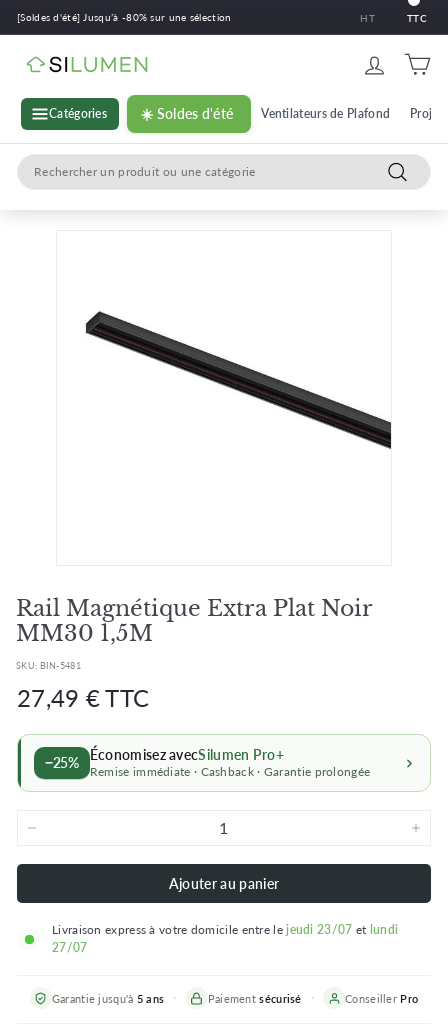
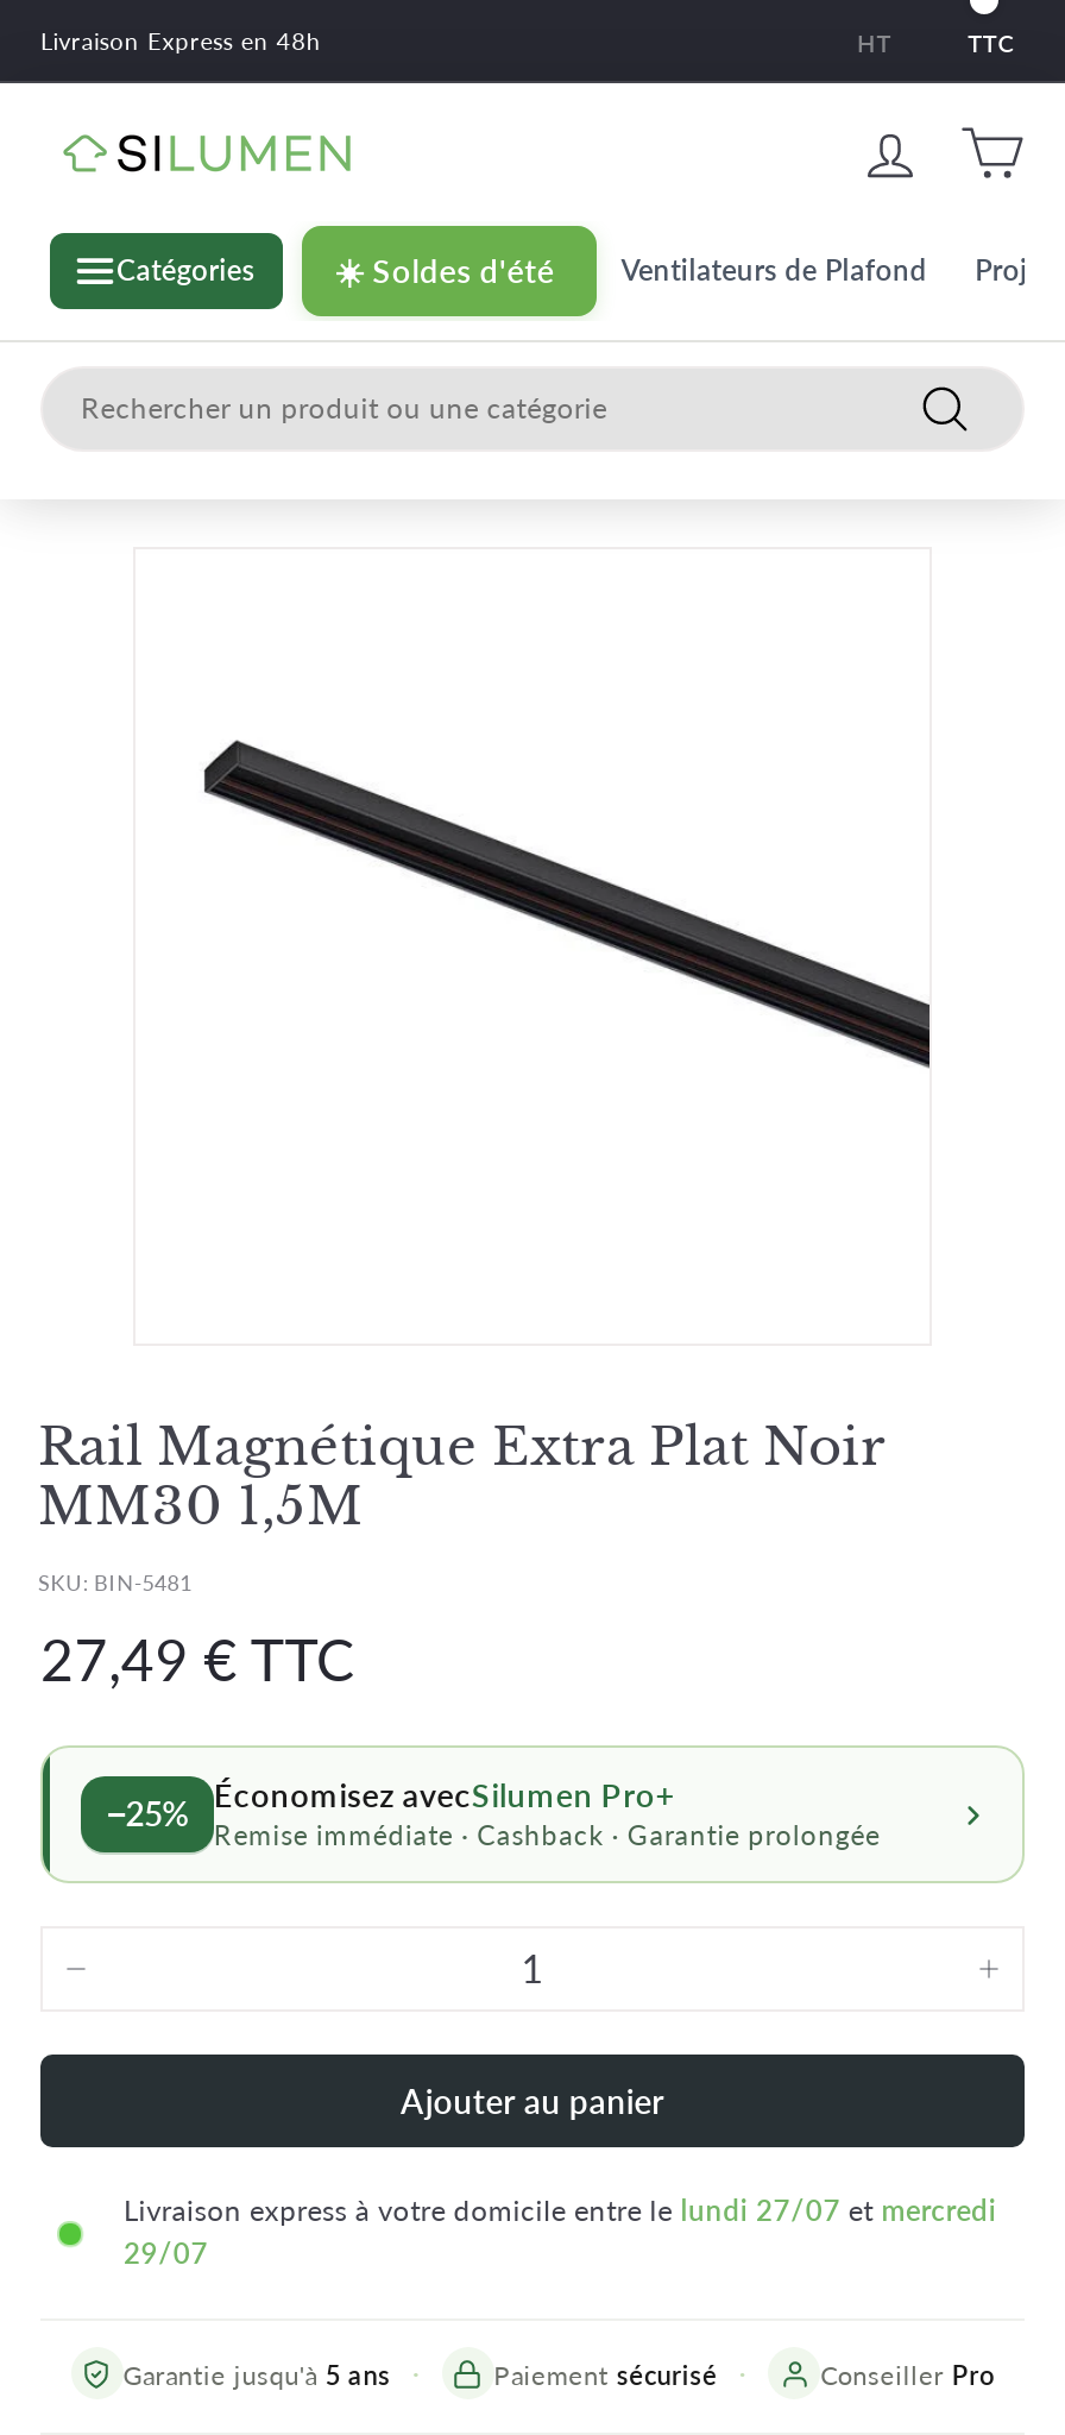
- [Soldes d'été] Jusqu’à -80% sur une sélection
+ Livraison Express en 48h

- Livraison express à votre domicile entre le jeudi 23/07 et lundi
+ Livraison express à votre domicile entre le lundi 27/07 et mercredi

- 27/07
+ 29/07
